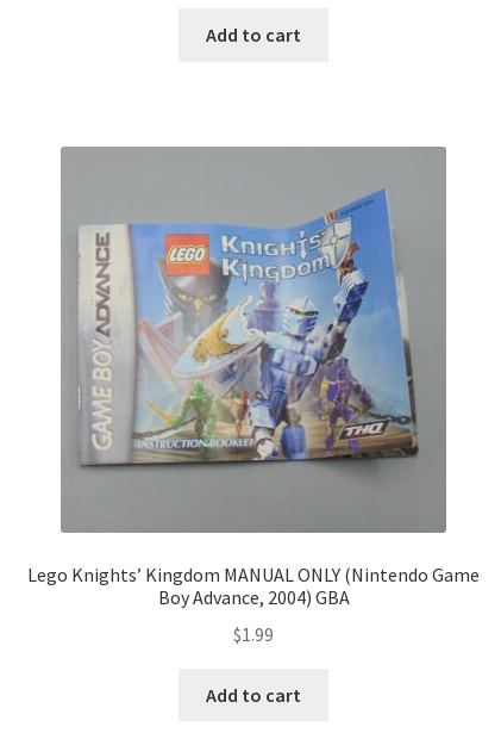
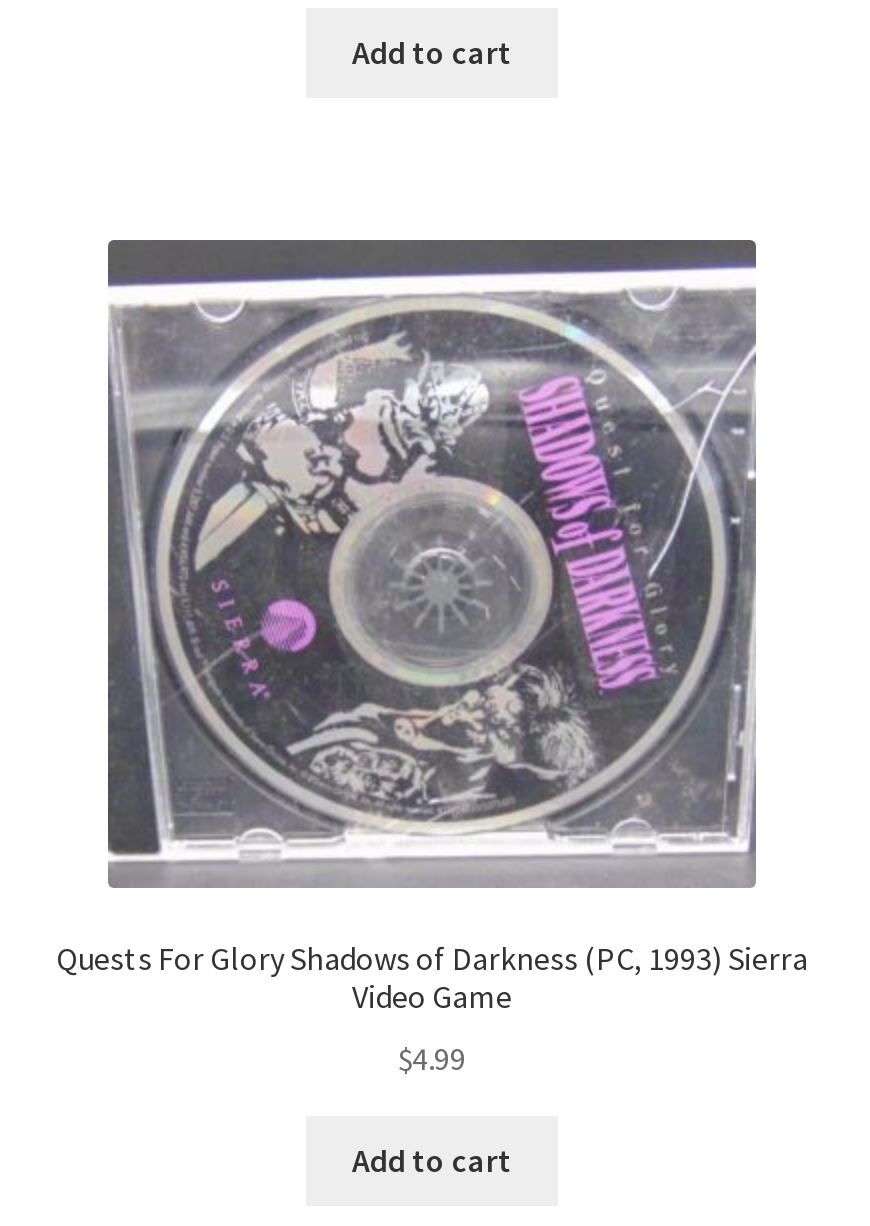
- [image]
- Lego Knights’ Kingdom MANUAL ONLY (Nintendo Game
- Boy Advance, 2004) GBA
+ [image]
+ Quests For Glory Shadows of Darkness (PC, 1993) Sierra
+ Video Game

- $1.99
+ $4.99
